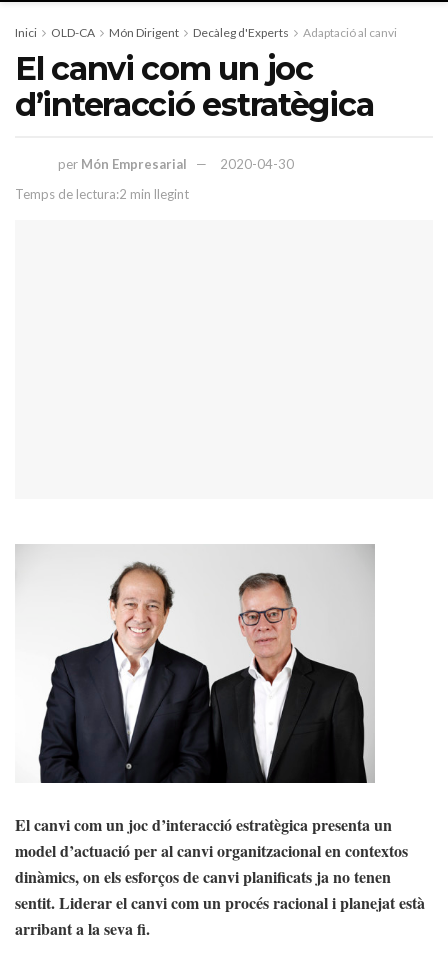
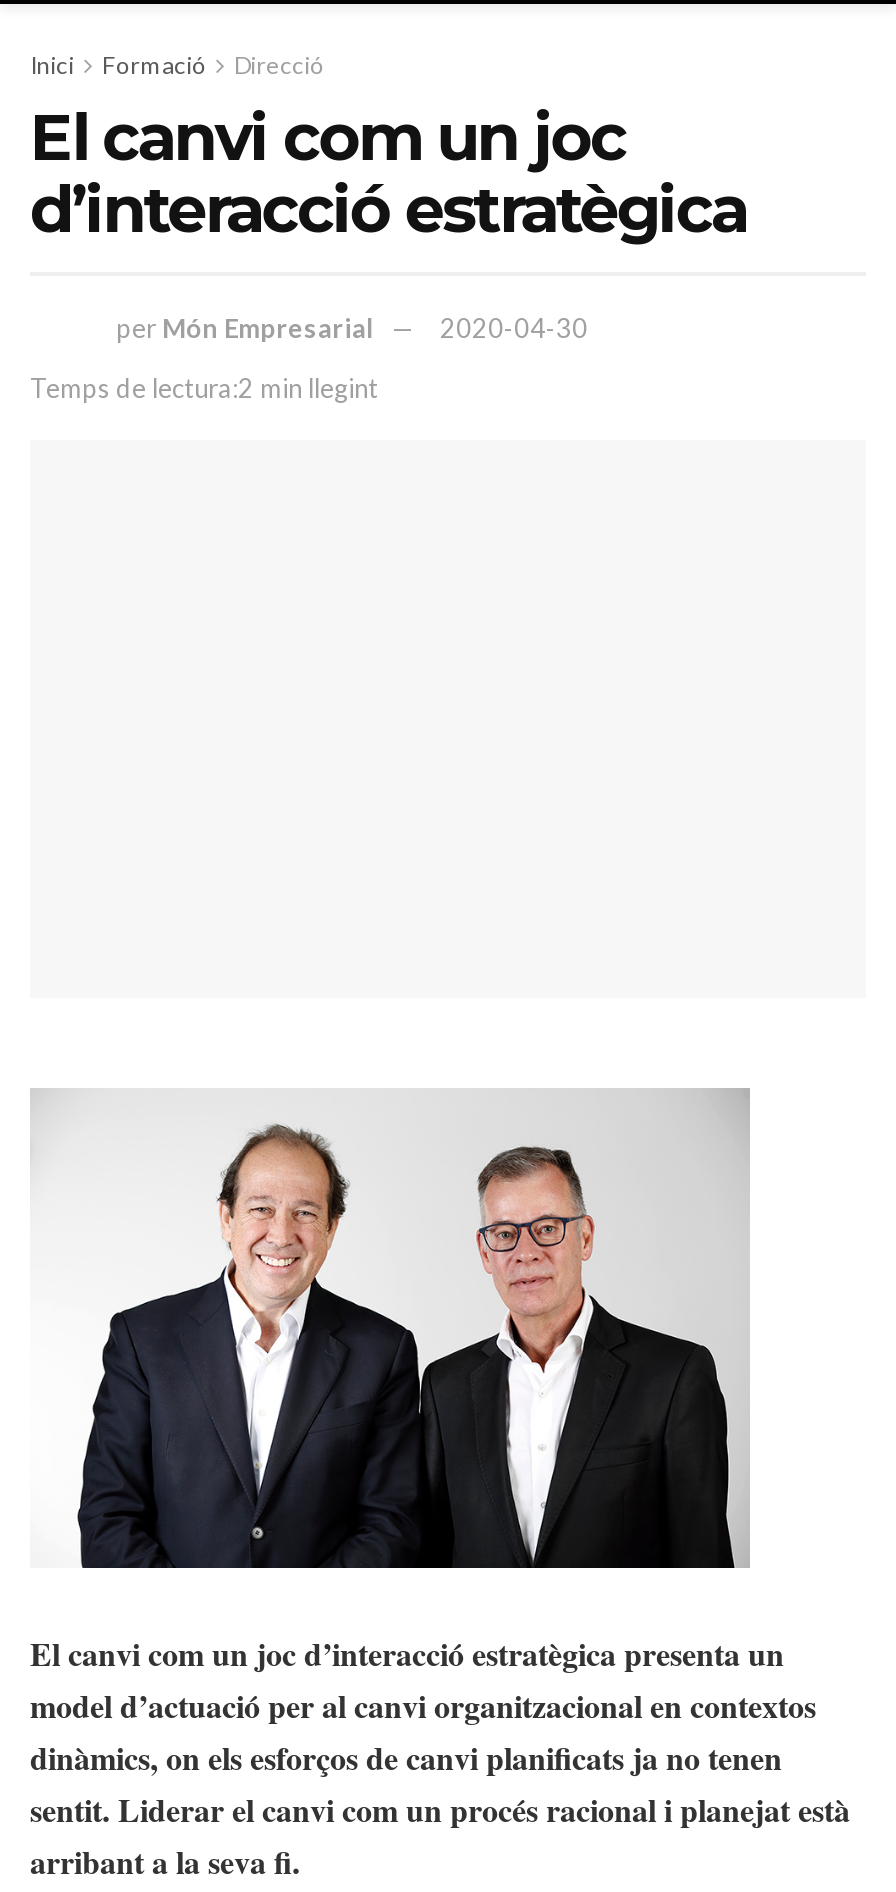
- OLD-CA
- Món Dirigent
- Decàleg d'Experts
- Adaptació al canvi
+ Formació
+ Direcció
